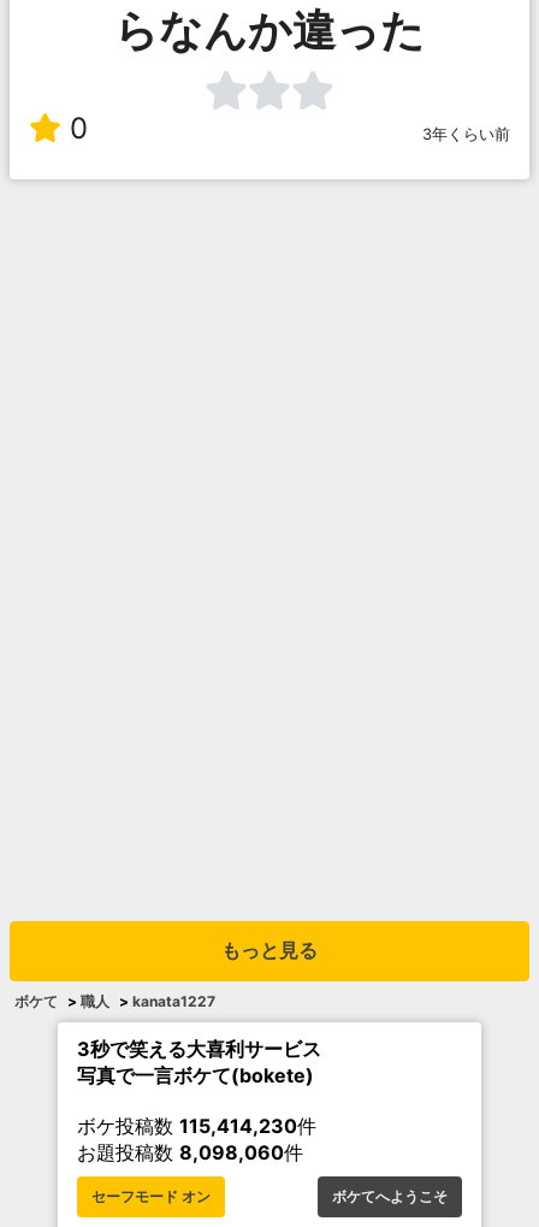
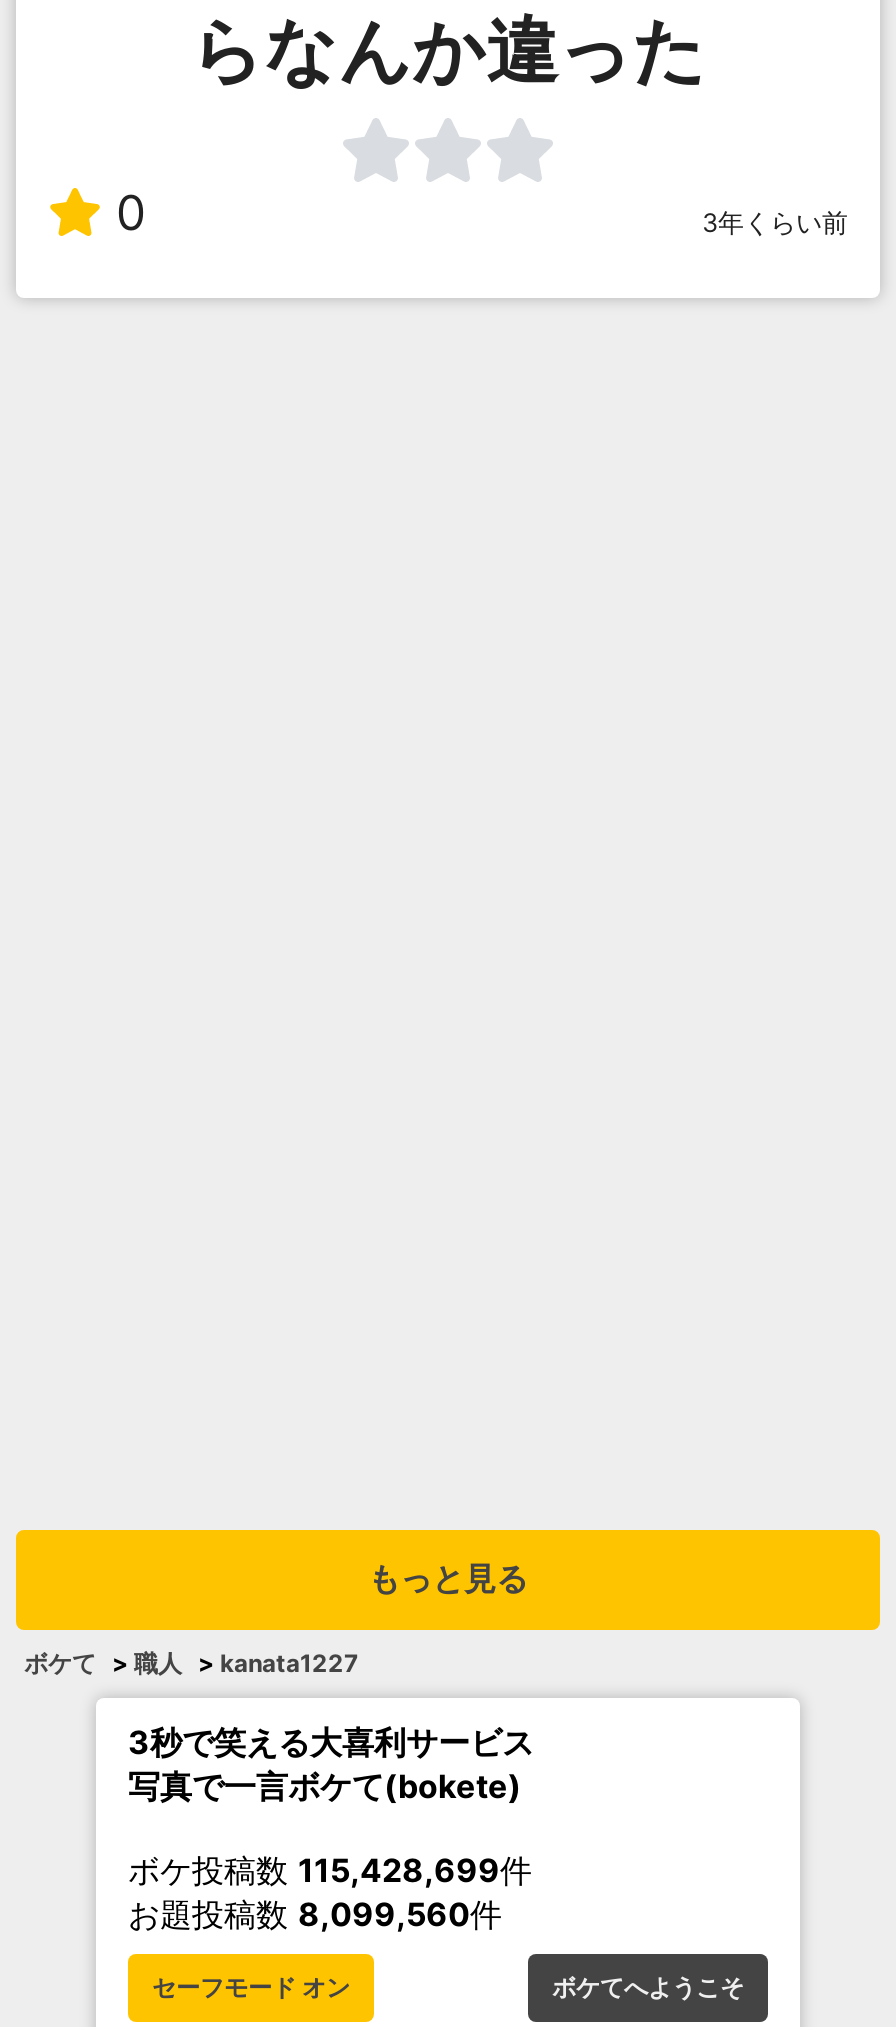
- ボケ投稿数115,414,230件
+ ボケ投稿数115,428,699件

- お題投稿数8,098,060件
+ お題投稿数8,099,560件
